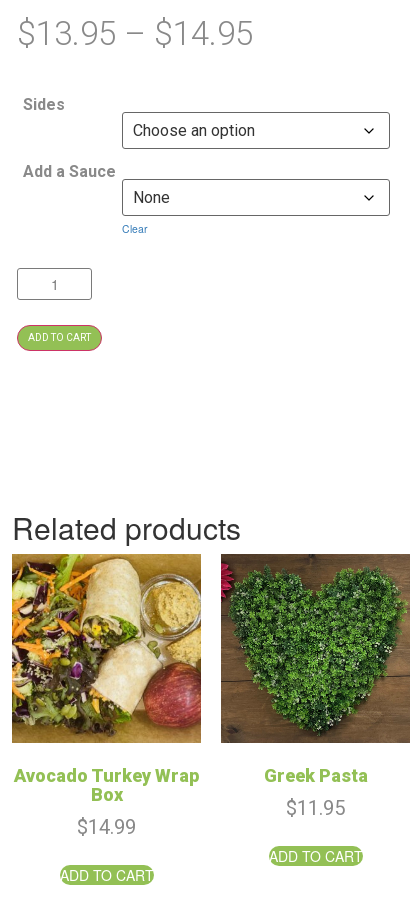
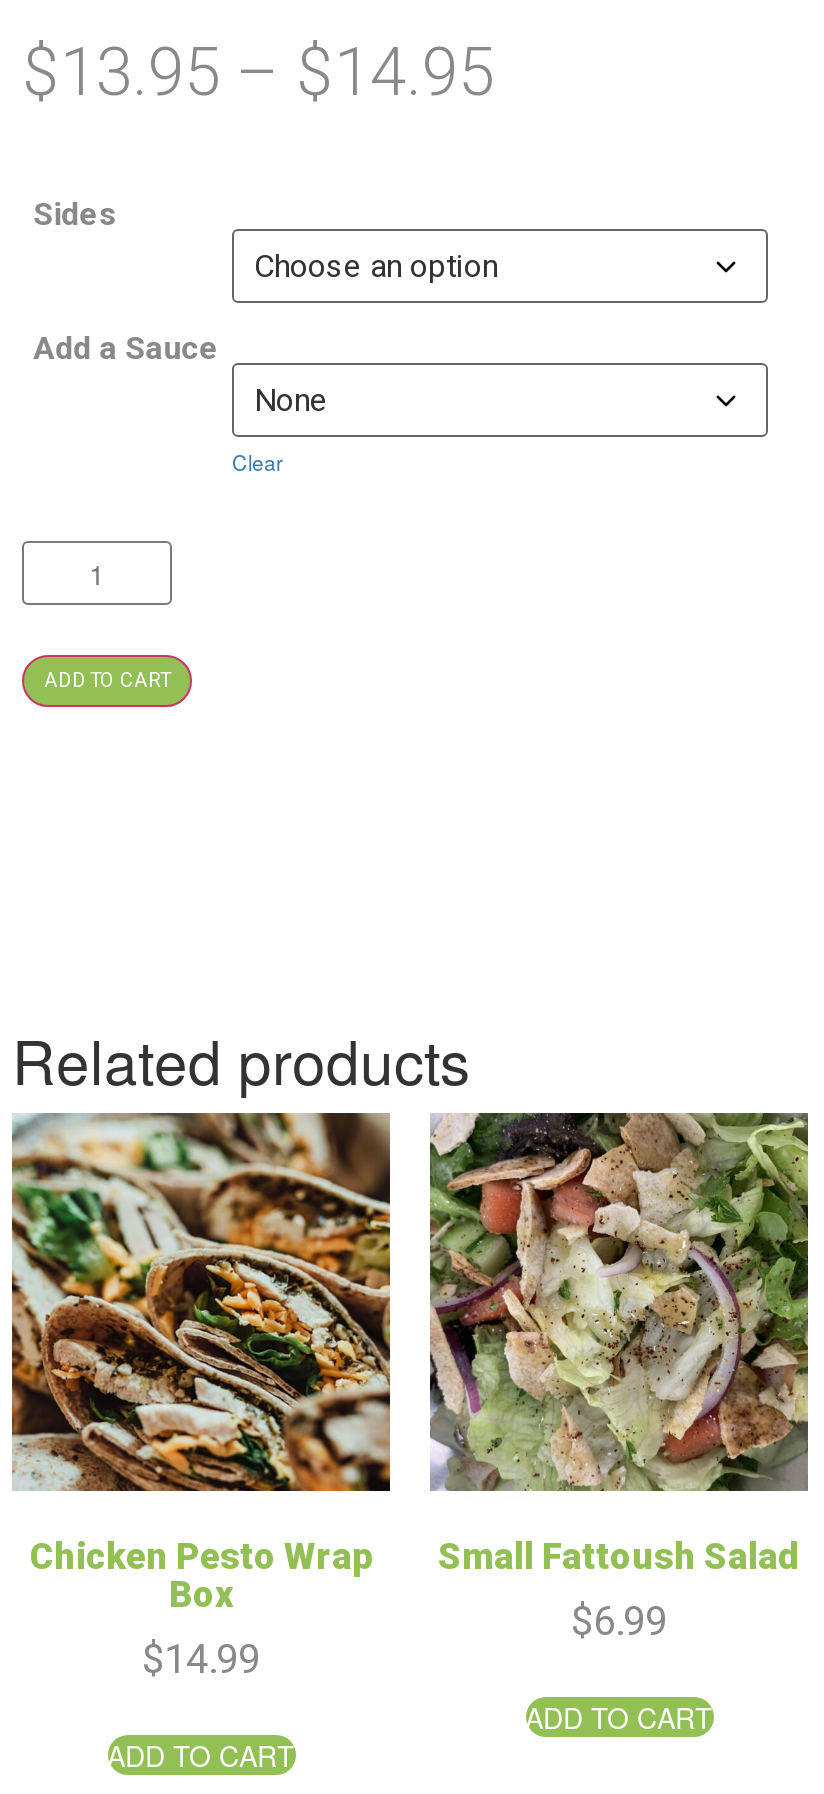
- [image]
- Avocado Turkey Wrap
+ [image]
+ Chicken Pesto Wrap

- [image]
- Greek Pasta
- $11.95
+ [image]
+ Small Fattoush Salad
+ $6.99
